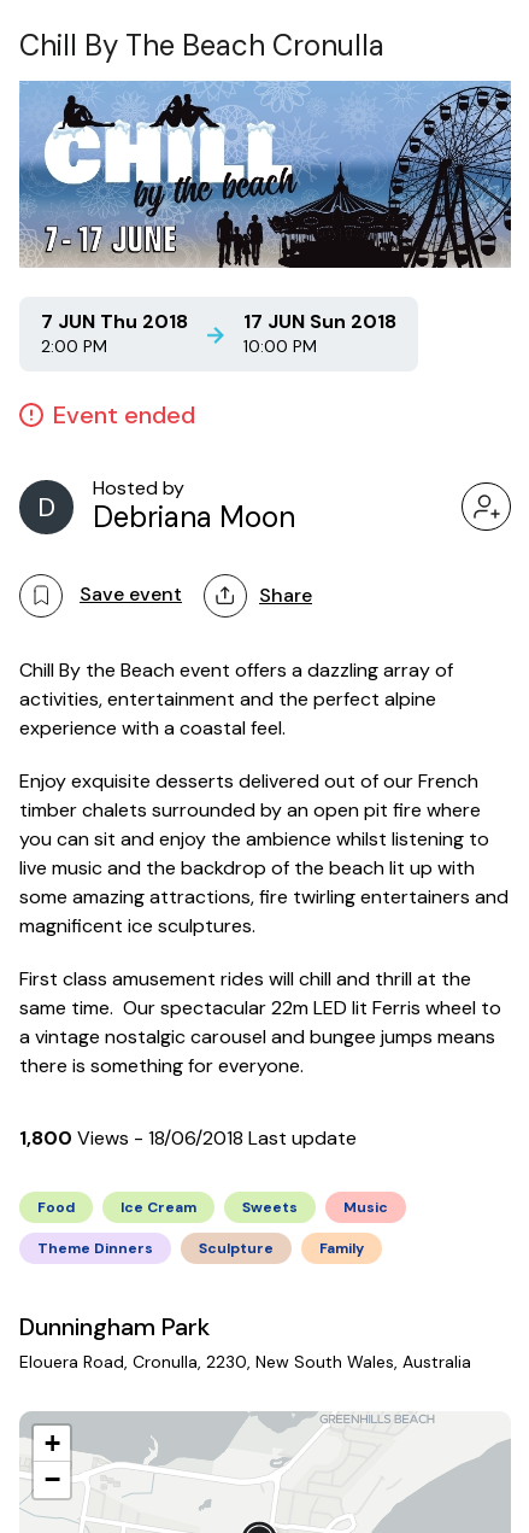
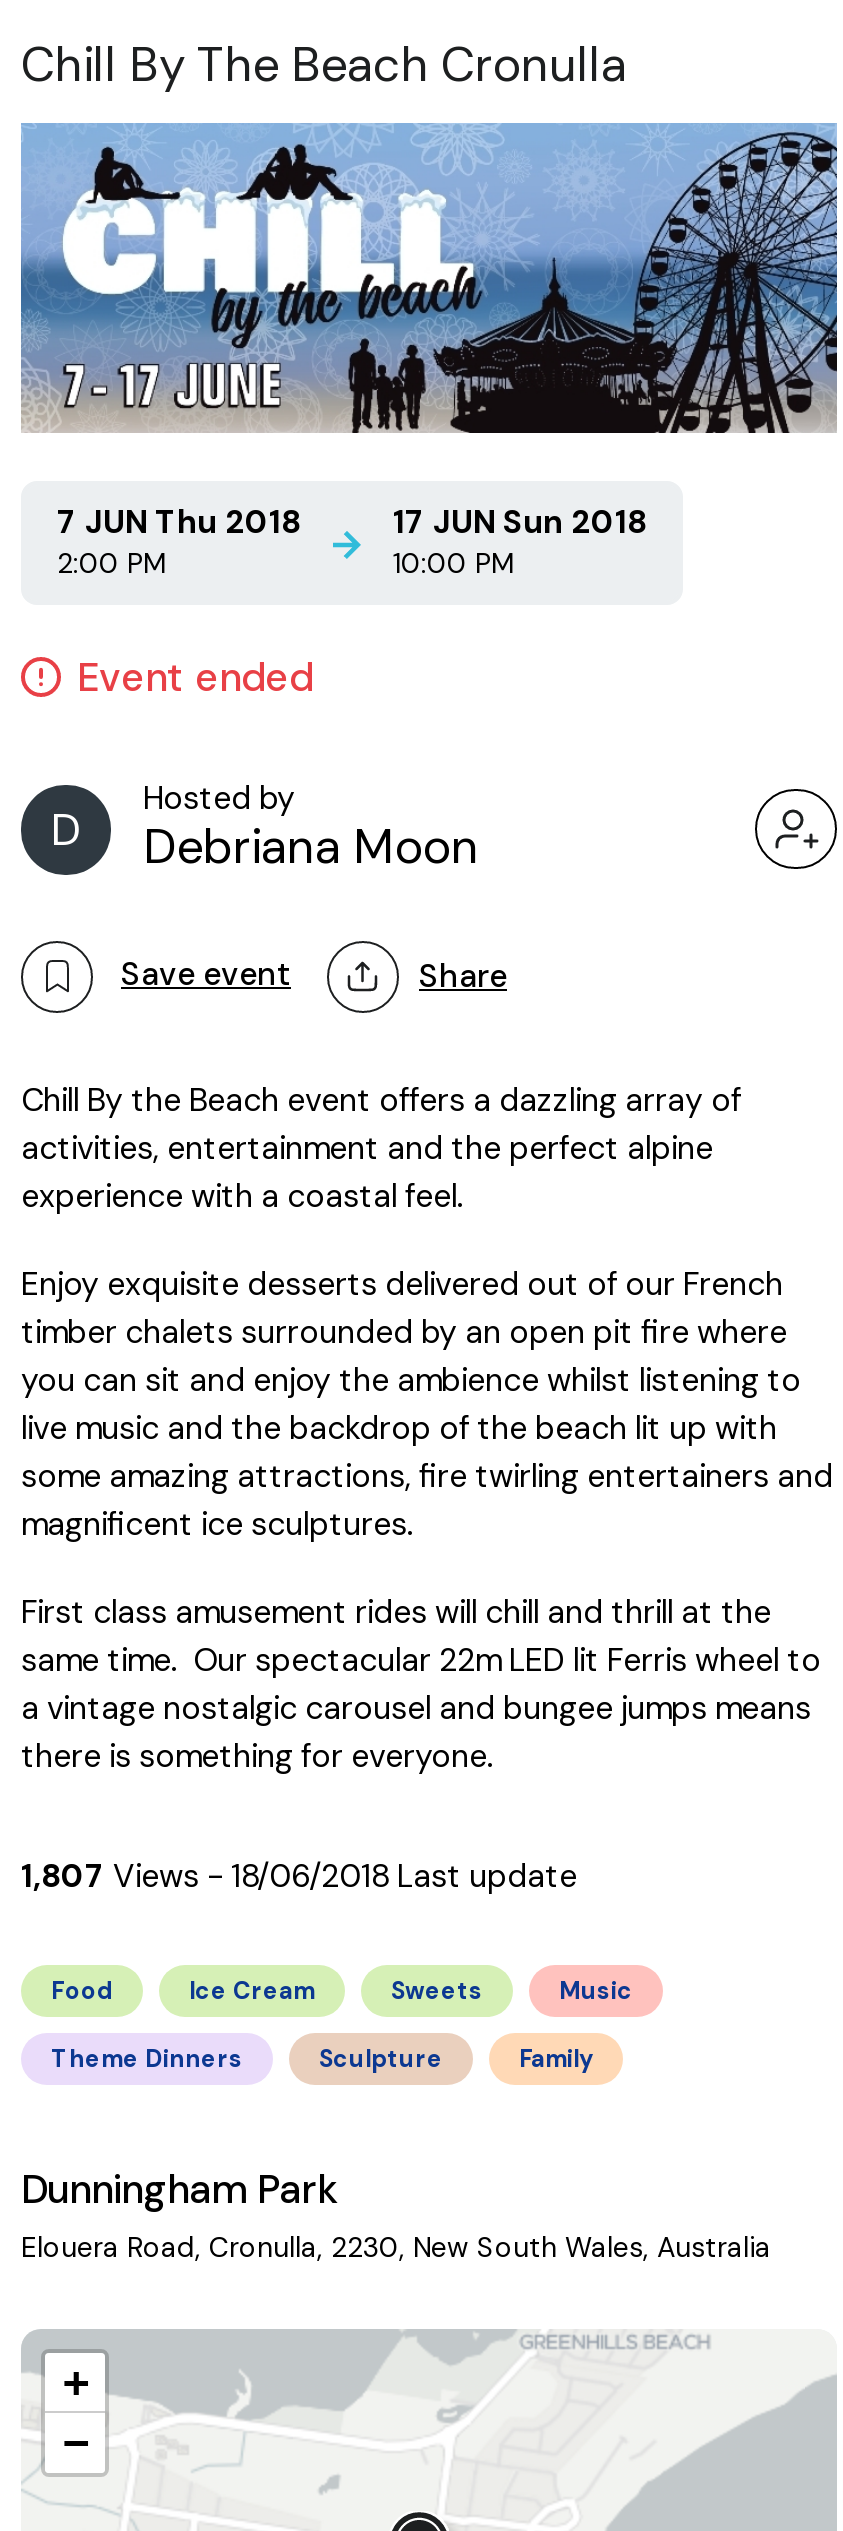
- 1,800 Views - 18/06/2018 Last update
+ 1,807 Views - 18/06/2018 Last update
